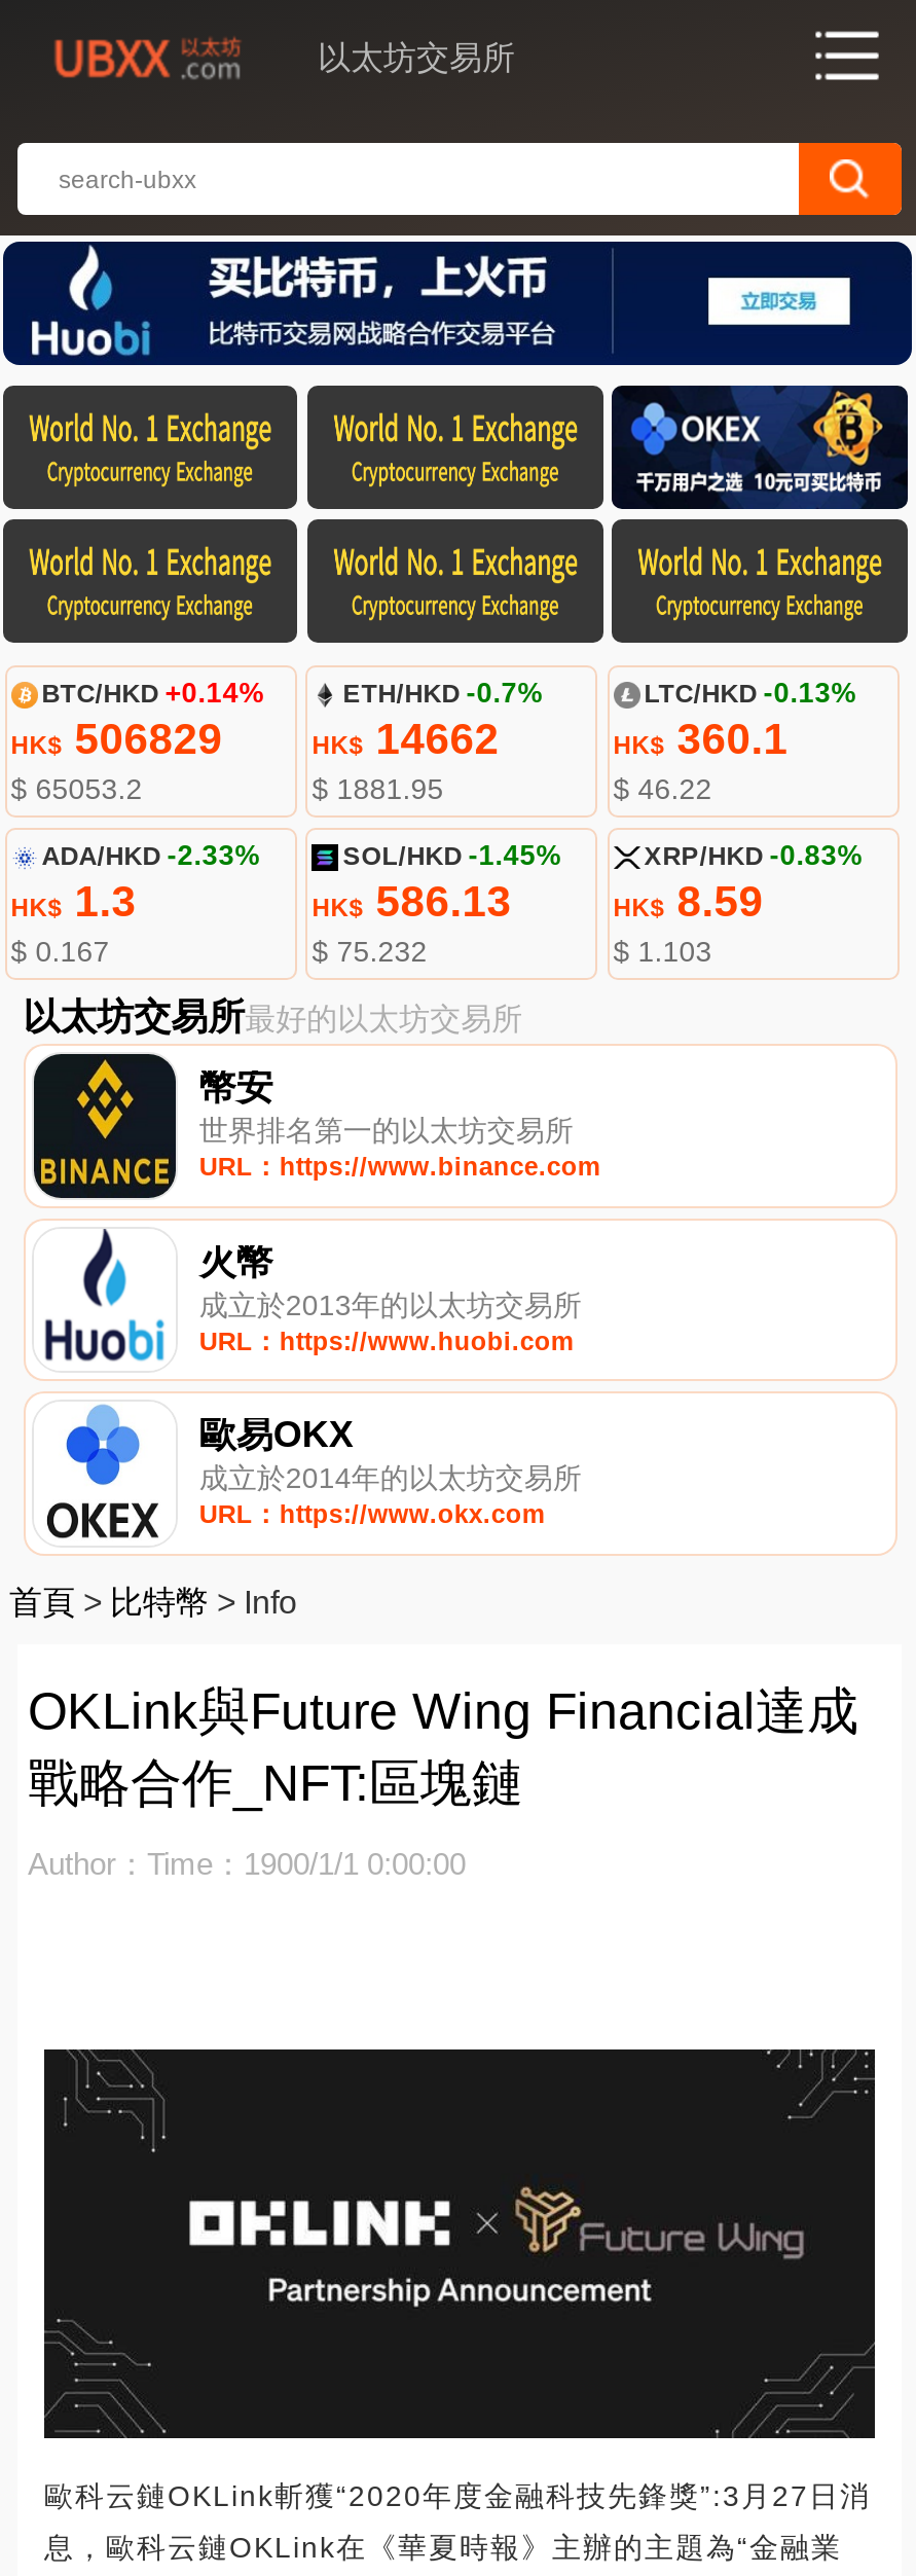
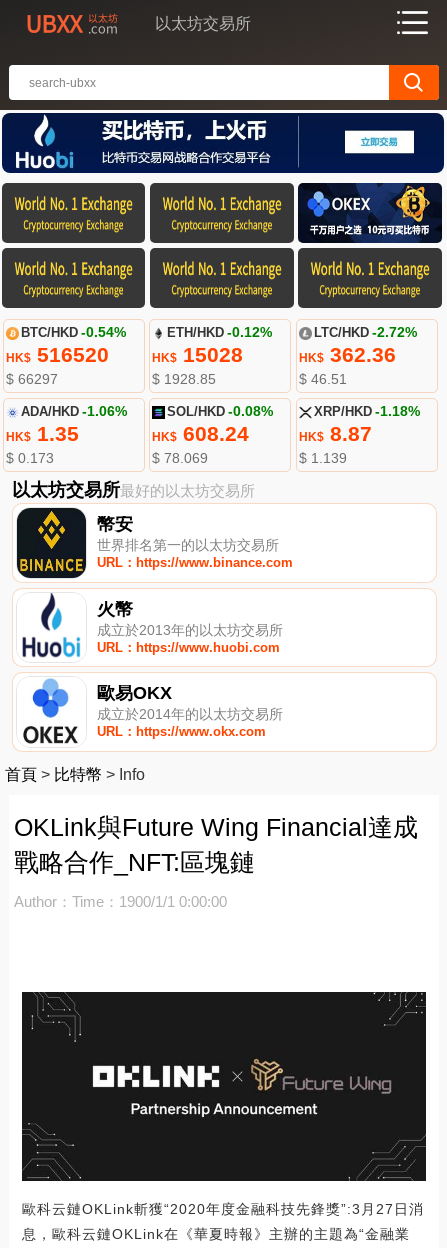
- BTC/HKD +0.14%
- HK$506829
- $ 65053.2
+ BTC/HKD -0.54%
+ HK$516520
+ $ 66297

- ETH/HKD -0.7%
- HK$14662
- $ 1881.95
+ ETH/HKD -0.12%
+ HK$15028
+ $ 1928.85

- LTC/HKD -0.13%
- HK$360.1
- $ 46.22
+ LTC/HKD -2.72%
+ HK$362.36
+ $ 46.51

- ADA/HKD -2.33%
- HK$1.3
- $ 0.167
+ ADA/HKD -1.06%
+ HK$1.35
+ $ 0.173

- SOL/HKD -1.45%
- HK$586.13
- $ 75.232
+ SOL/HKD -0.08%
+ HK$608.24
+ $ 78.069

- XRP/HKD -0.83%
- HK$8.59
- $ 1.103
+ XRP/HKD -1.18%
+ HK$8.87
+ $ 1.139
